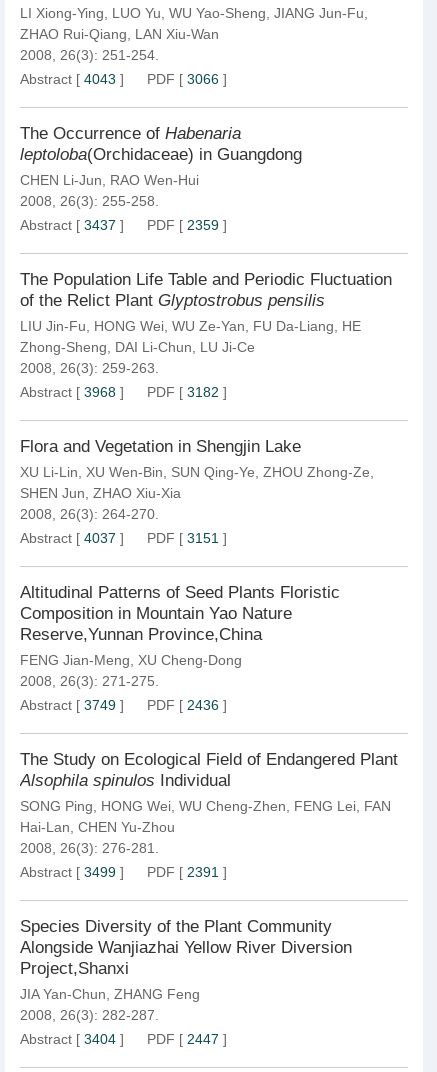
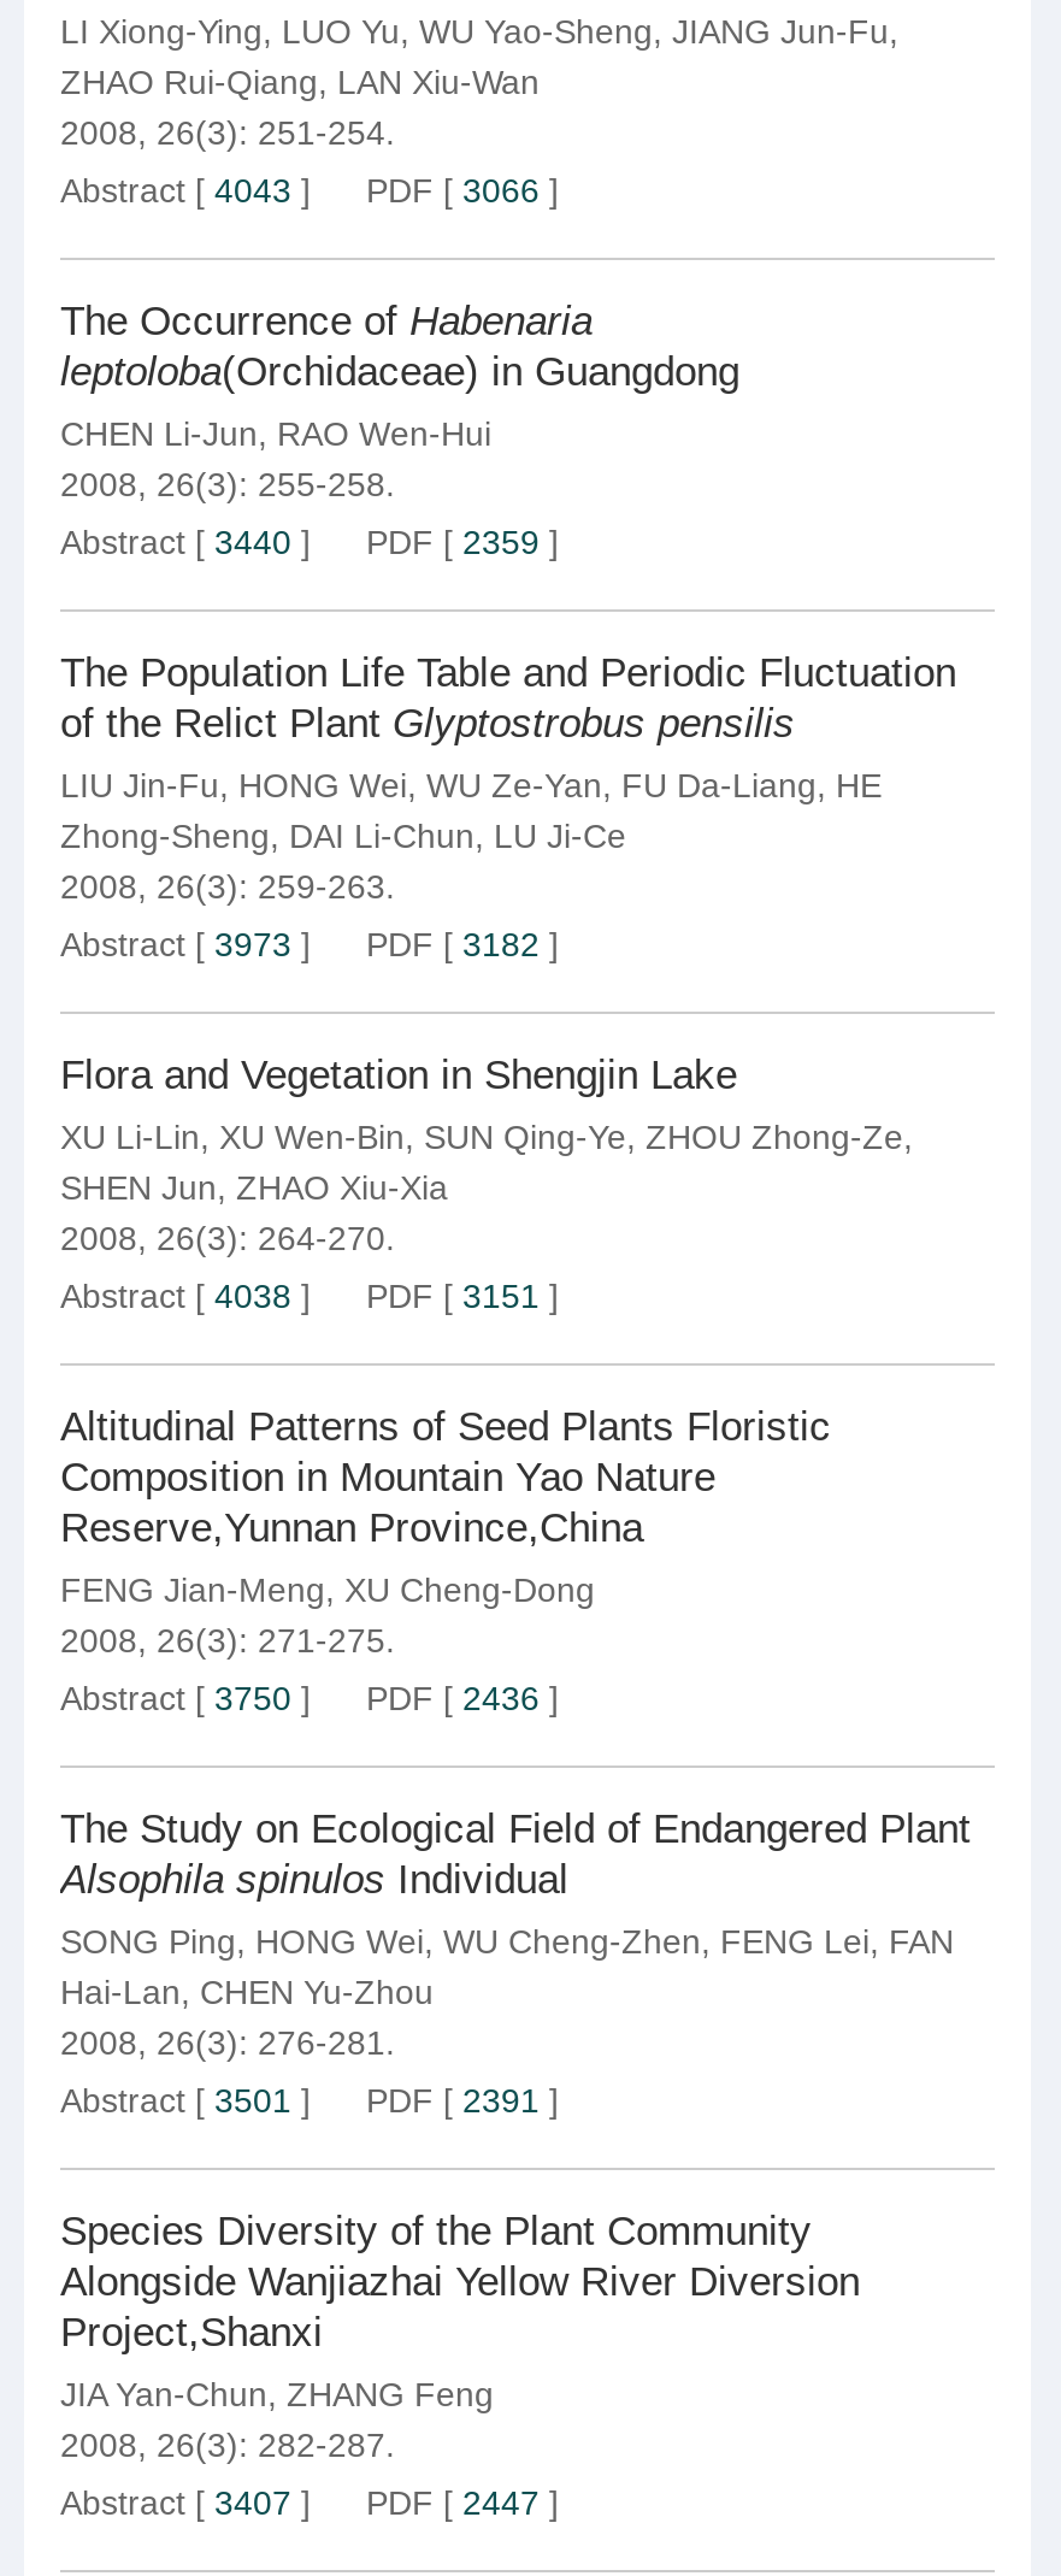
- Abstract [3437] PDF [2359]
+ Abstract [3440] PDF [2359]

- Abstract [3968] PDF [3182]
+ Abstract [3973] PDF [3182]

- Abstract [4037] PDF [3151]
+ Abstract [4038] PDF [3151]

- Abstract [3749] PDF [2436]
+ Abstract [3750] PDF [2436]

- Abstract [3499] PDF [2391]
+ Abstract [3501] PDF [2391]

- Abstract [3404] PDF [2447]
+ Abstract [3407] PDF [2447]
